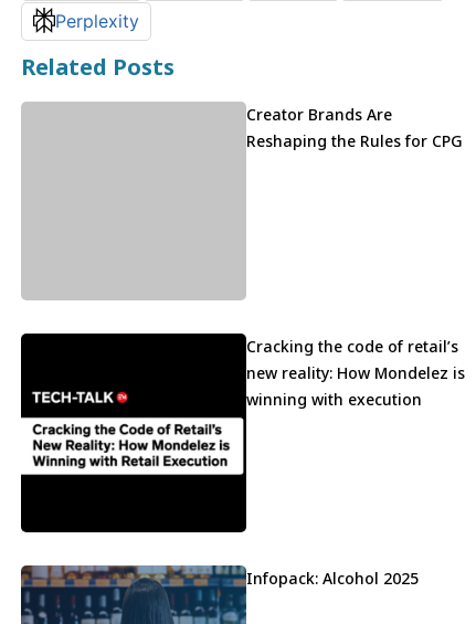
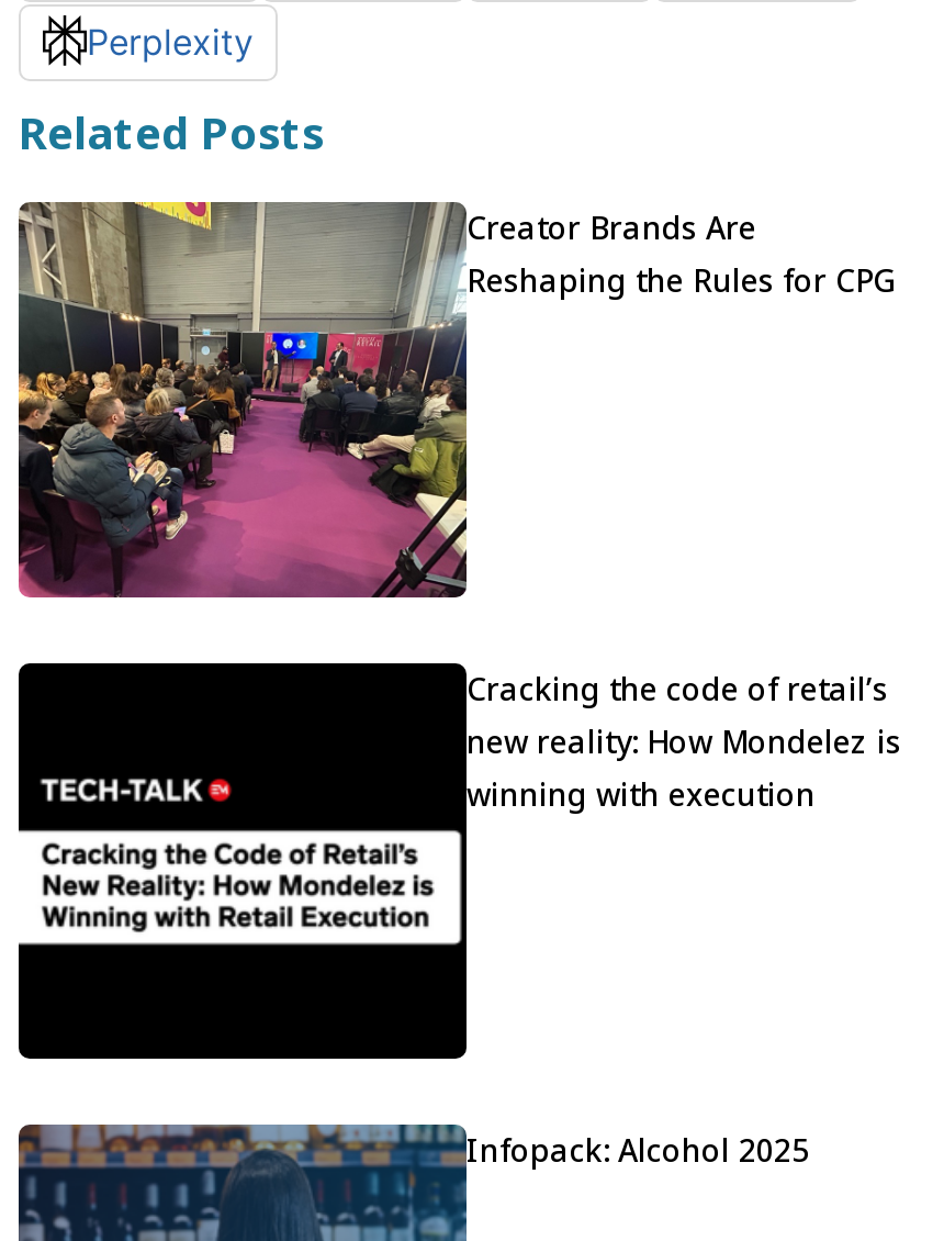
+ [image]
